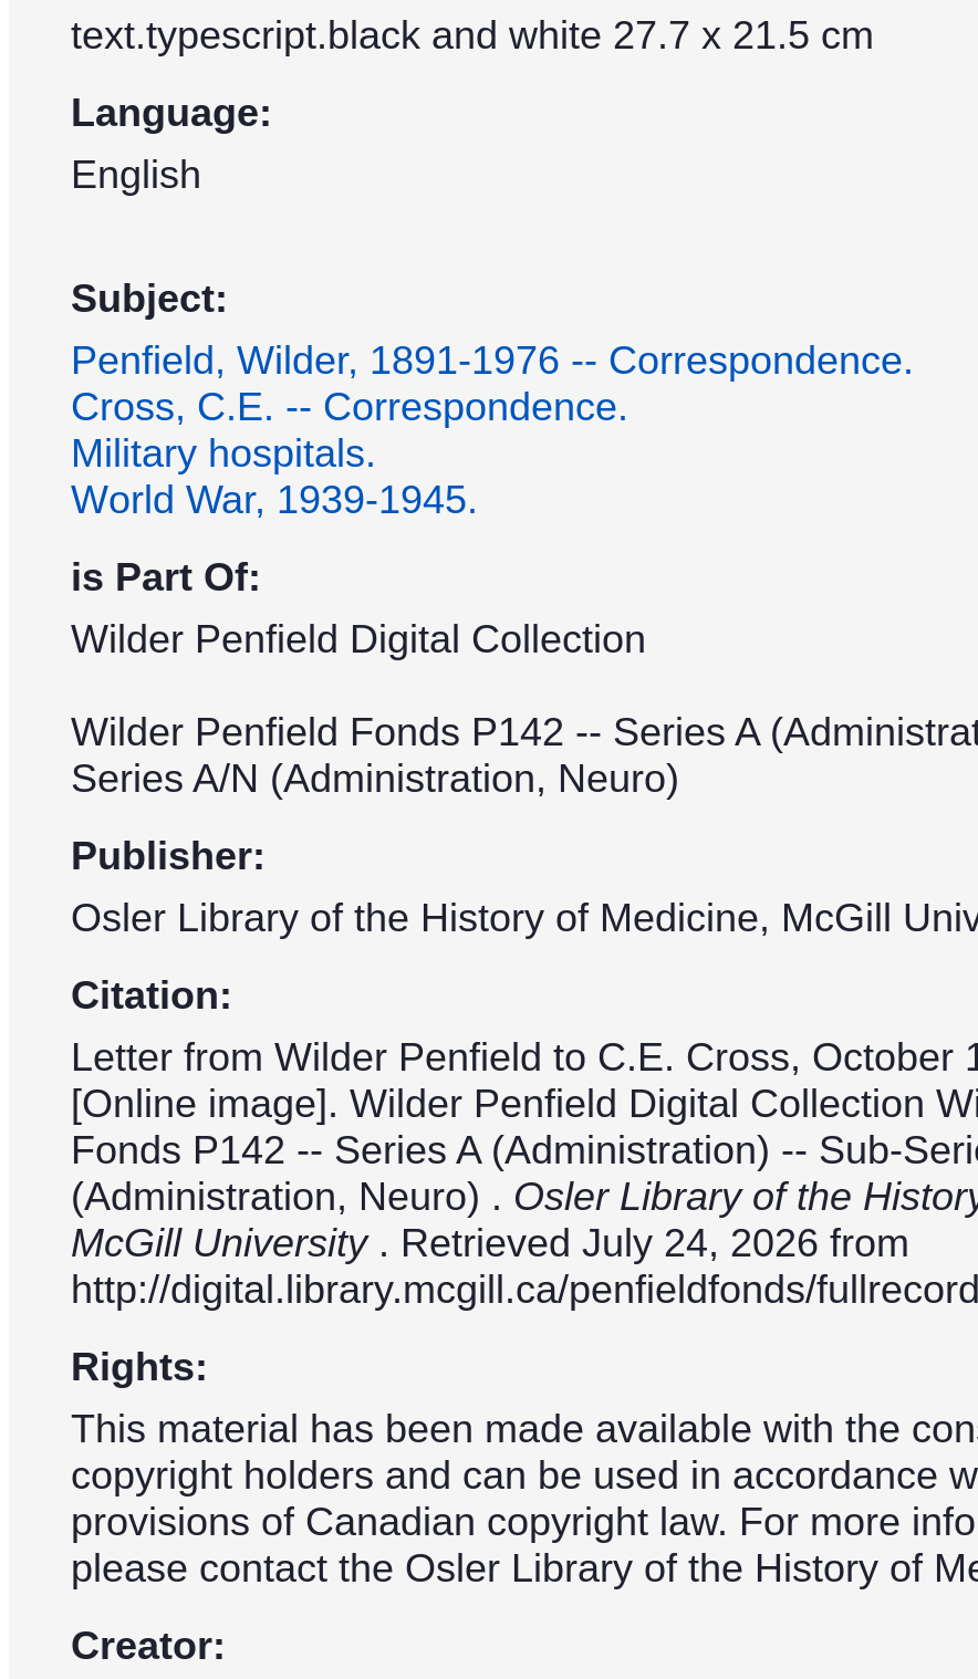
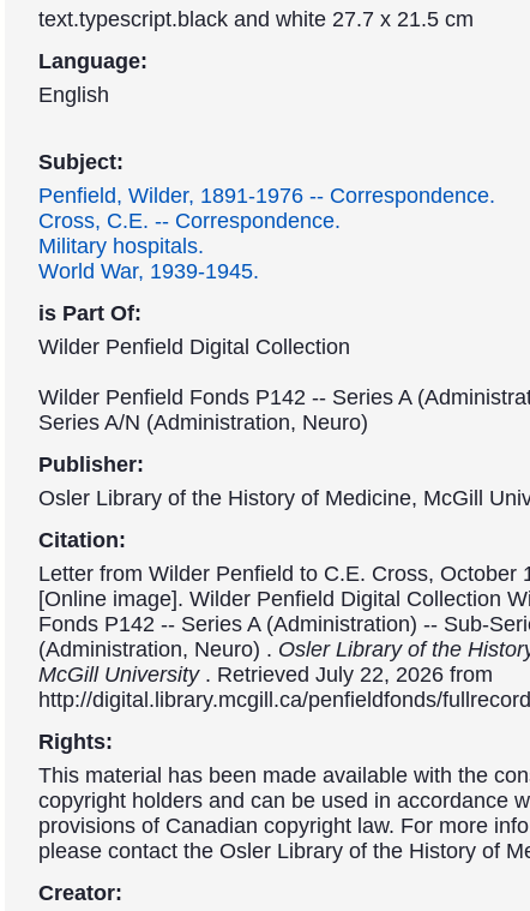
- McGill University. Retrieved July 24, 2026 from
+ McGill University. Retrieved July 22, 2026 from
